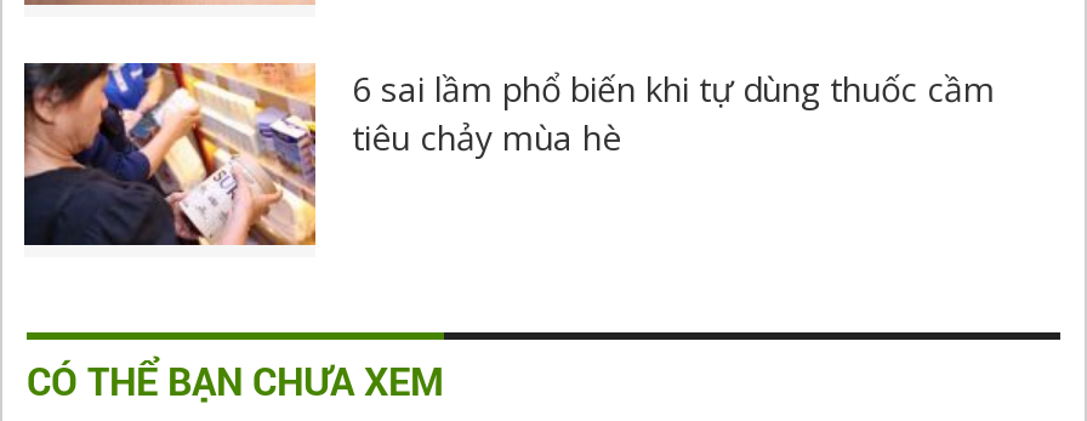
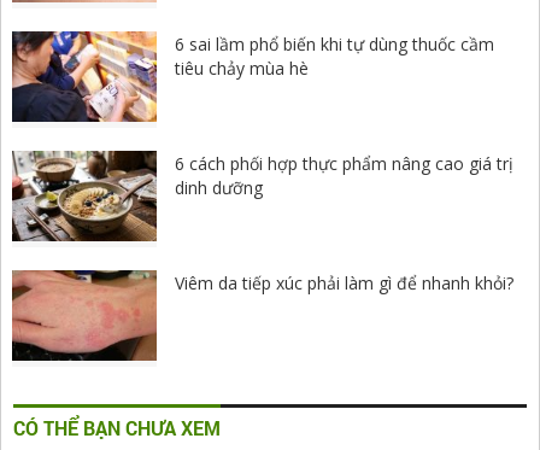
+ [image]
+ 6 cách phối hợp thực phẩm nâng cao giá trị
+ dinh dưỡng

+ [image]
+ Viêm da tiếp xúc phải làm gì để nhanh khỏi?
